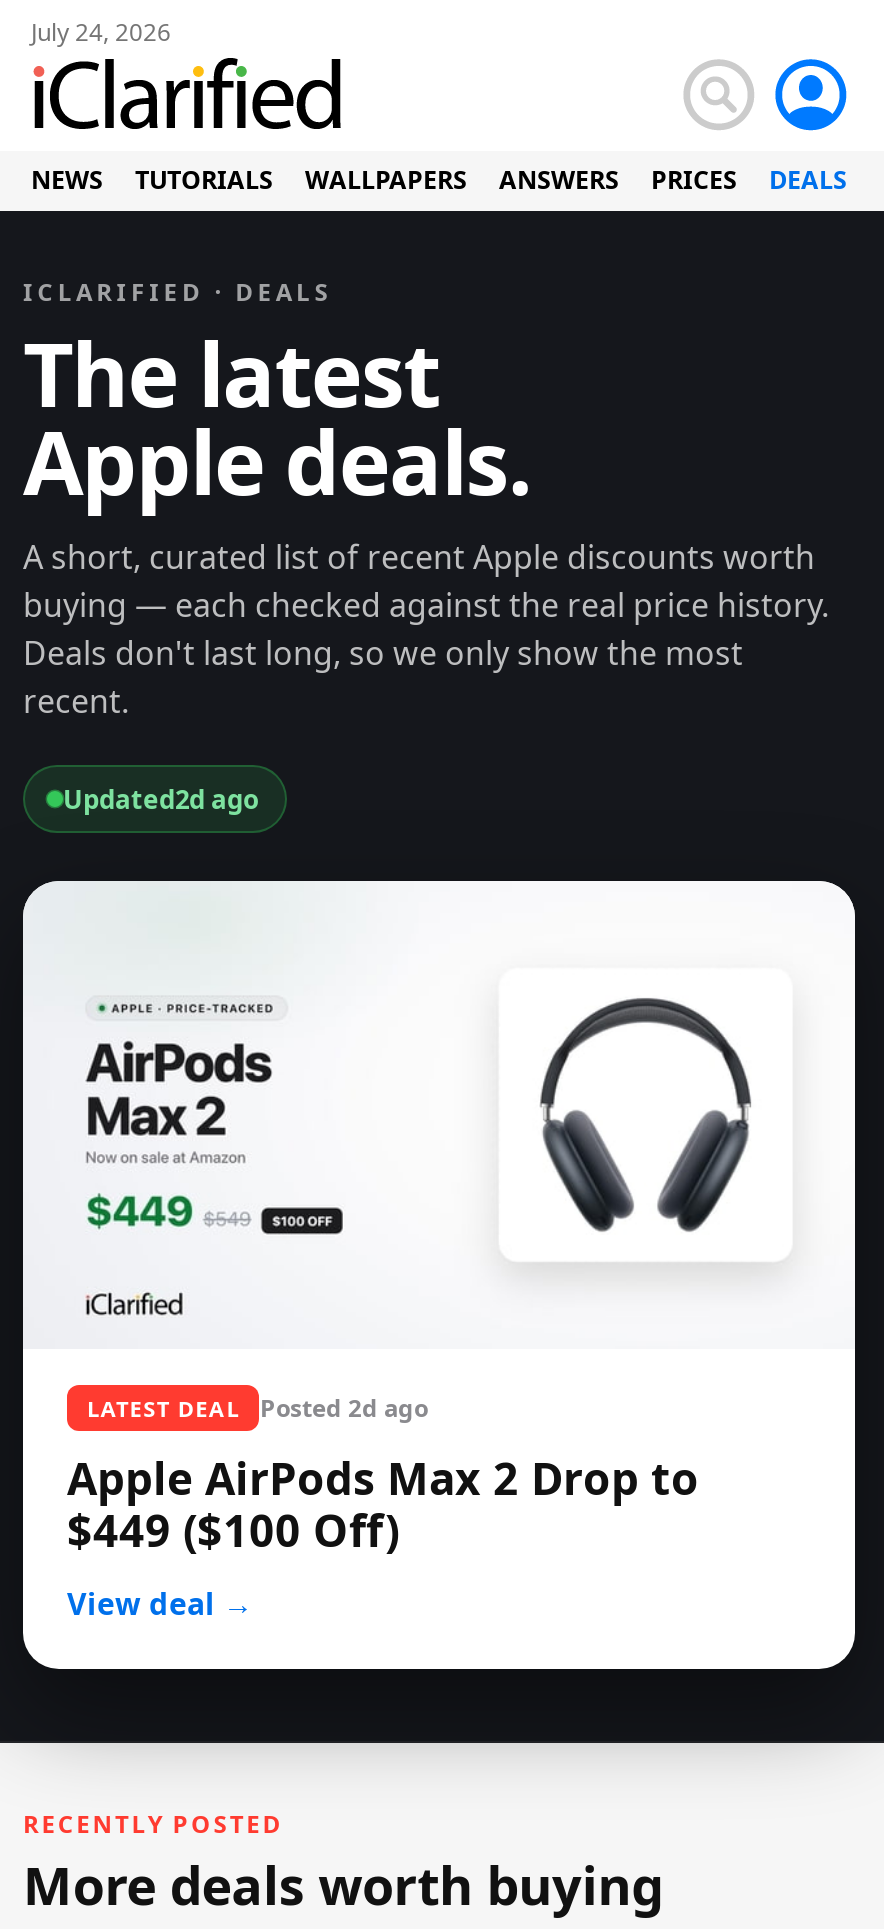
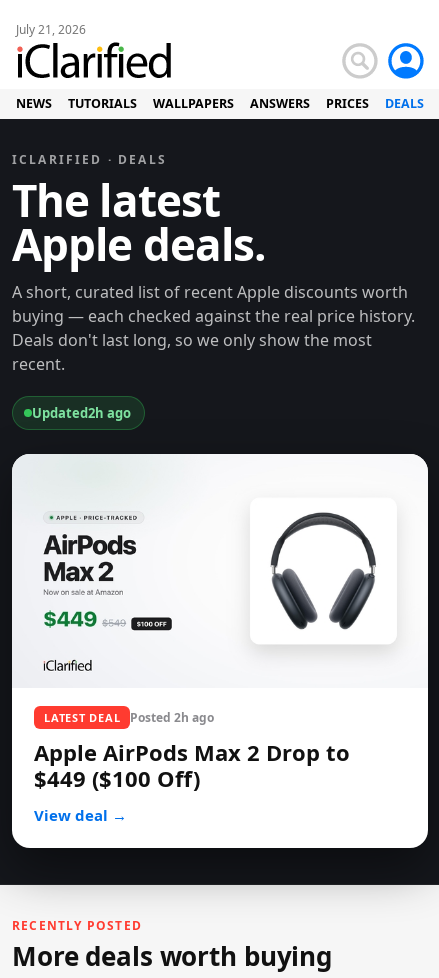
- July 24, 2026
+ July 21, 2026

- Updated2d ago
+ Updated2h ago

- LATEST DEAL Posted 2d ago
+ LATEST DEAL Posted 2h ago
